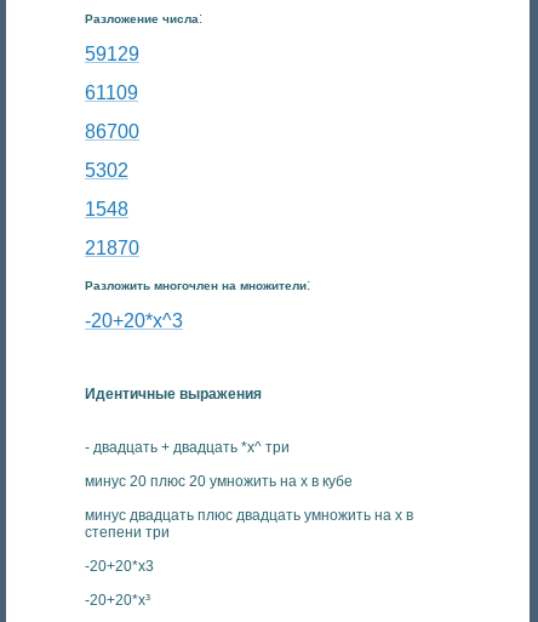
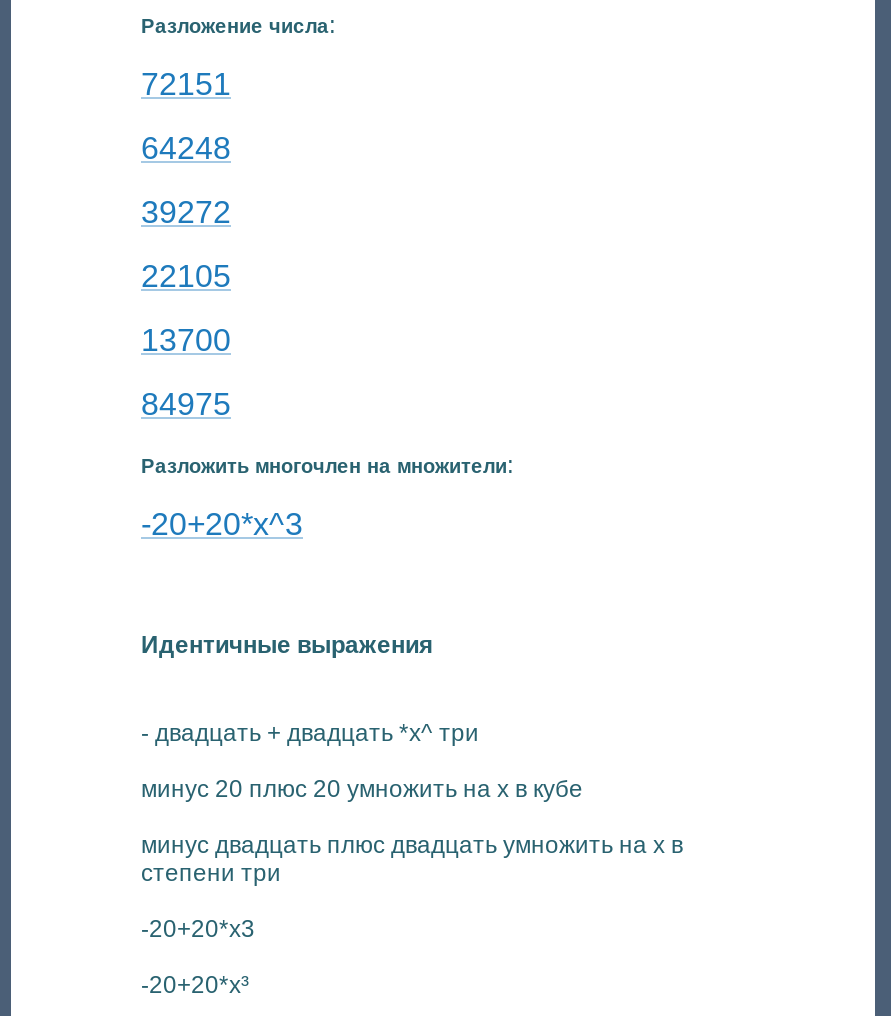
- 59129
+ 72151

- 61109
+ 64248

- 86700
+ 39272

- 5302
+ 22105

- 1548
+ 13700

- 21870
+ 84975
